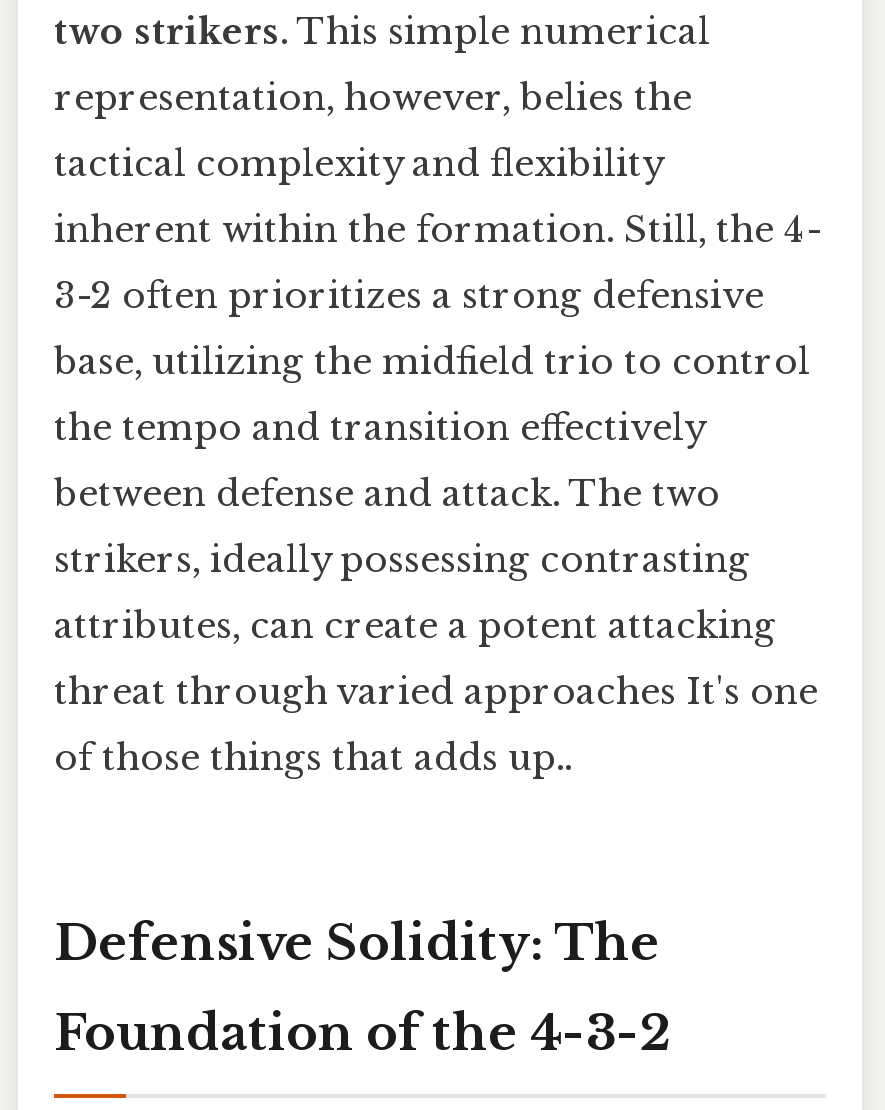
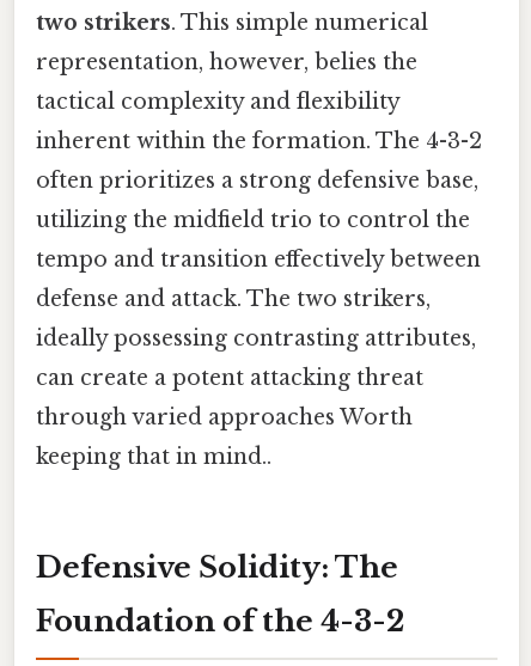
- inherent within the formation. Still, the 4-
+ inherent within the formation. The 4-3-2

- 3-2 often prioritizes a strong defensive
+ often prioritizes a strong defensive base,

- base, utilizing the midfield trio to control
+ utilizing the midfield trio to control the

- the tempo and transition effectively
+ tempo and transition effectively between

- between defense and attack. The two
+ defense and attack. The two strikers,

- strikers, ideally possessing contrasting
+ ideally possessing contrasting attributes,

- attributes, can create a potent attacking
+ can create a potent attacking threat

- threat through varied approaches It's one
+ through varied approaches Worth

- of those things that adds up..
+ keeping that in mind..
